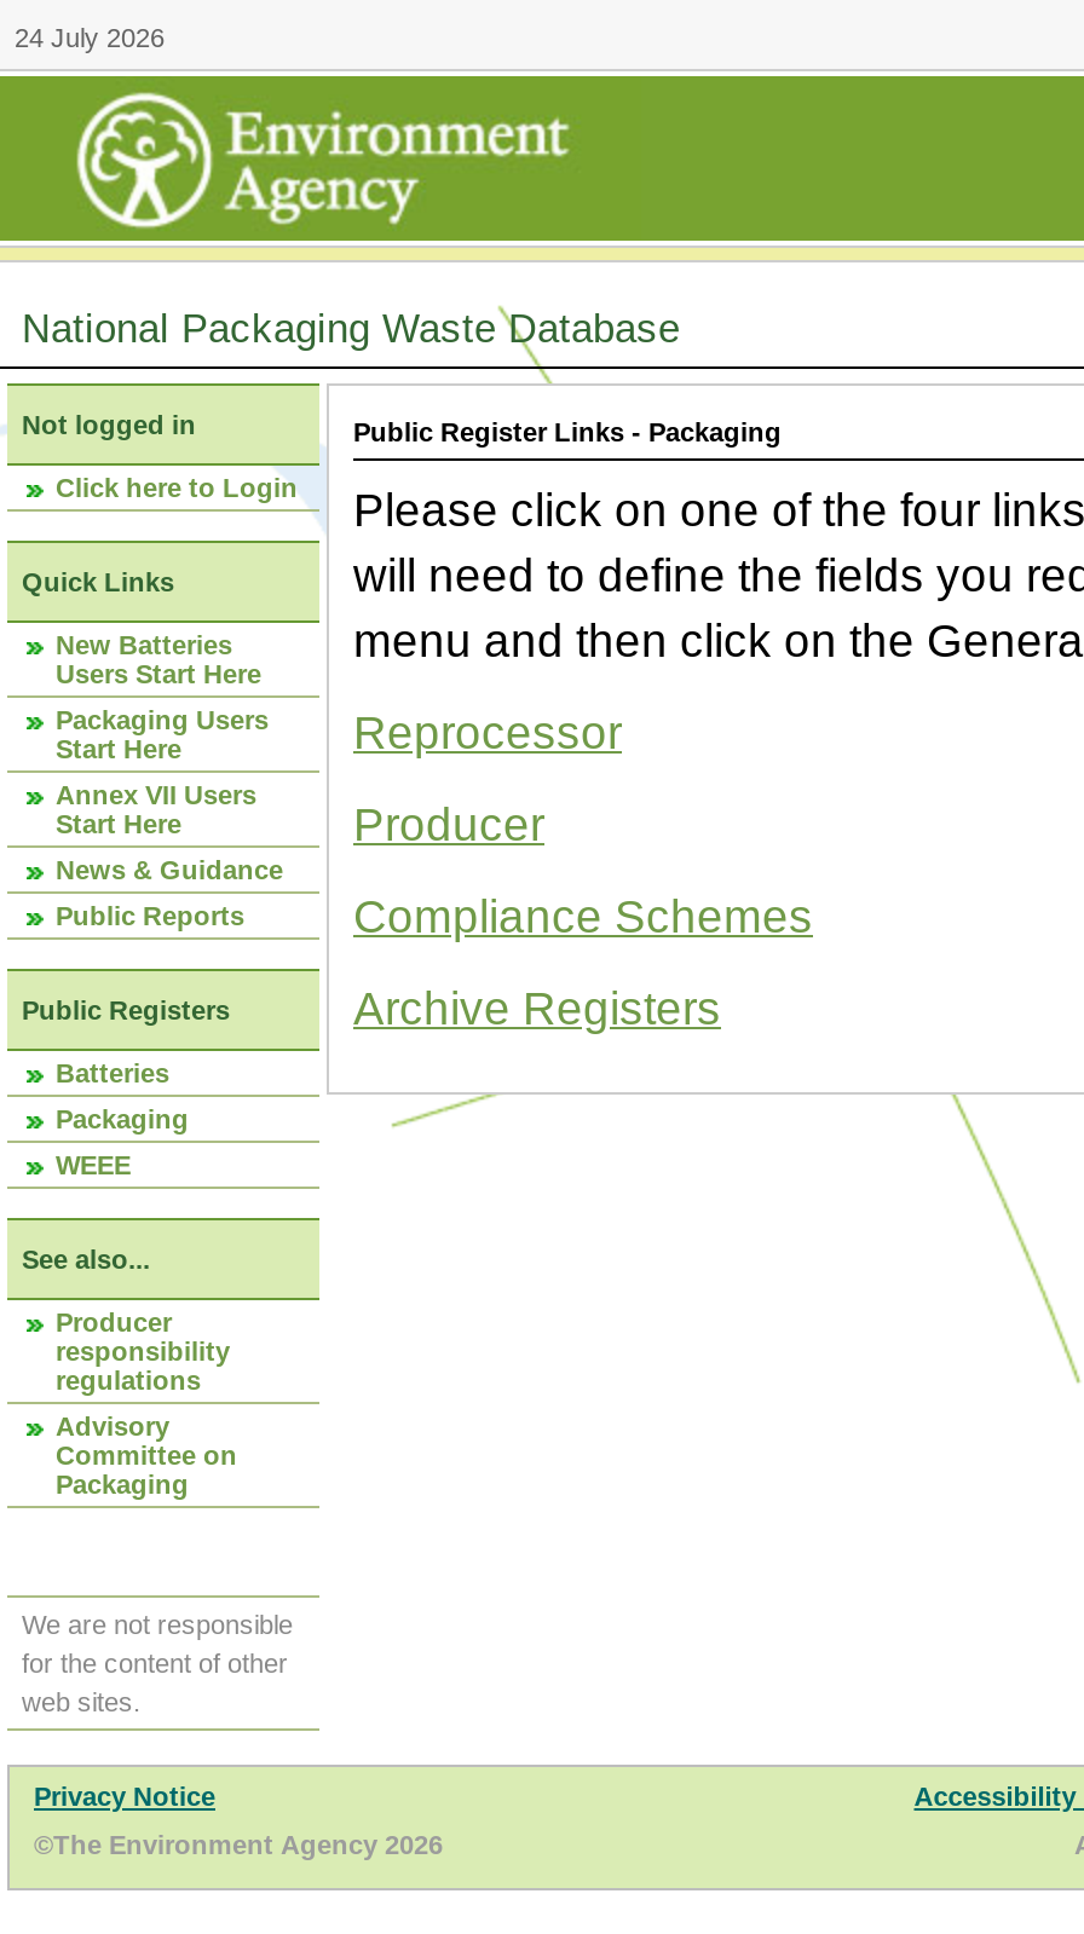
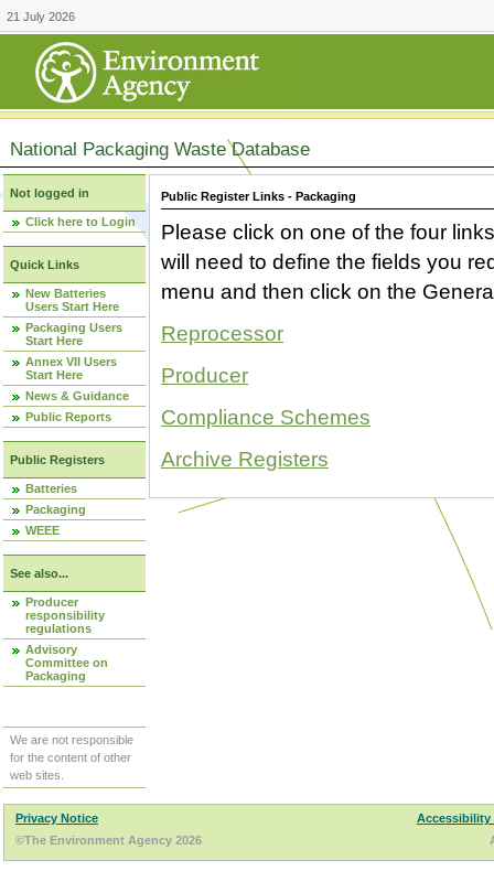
- 24 July 2026
+ 21 July 2026
